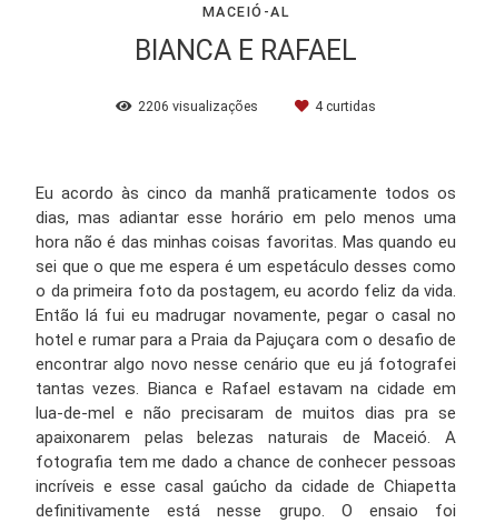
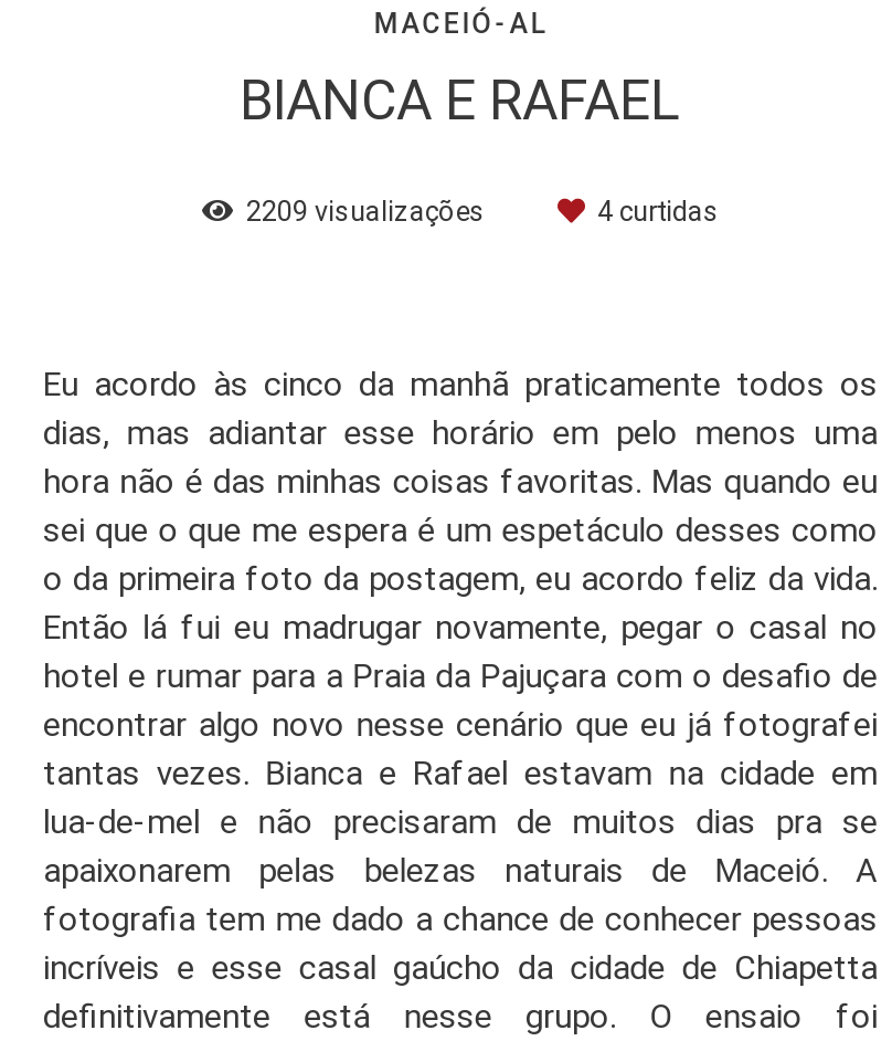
- 2206 visualizações
+ 2209 visualizações
